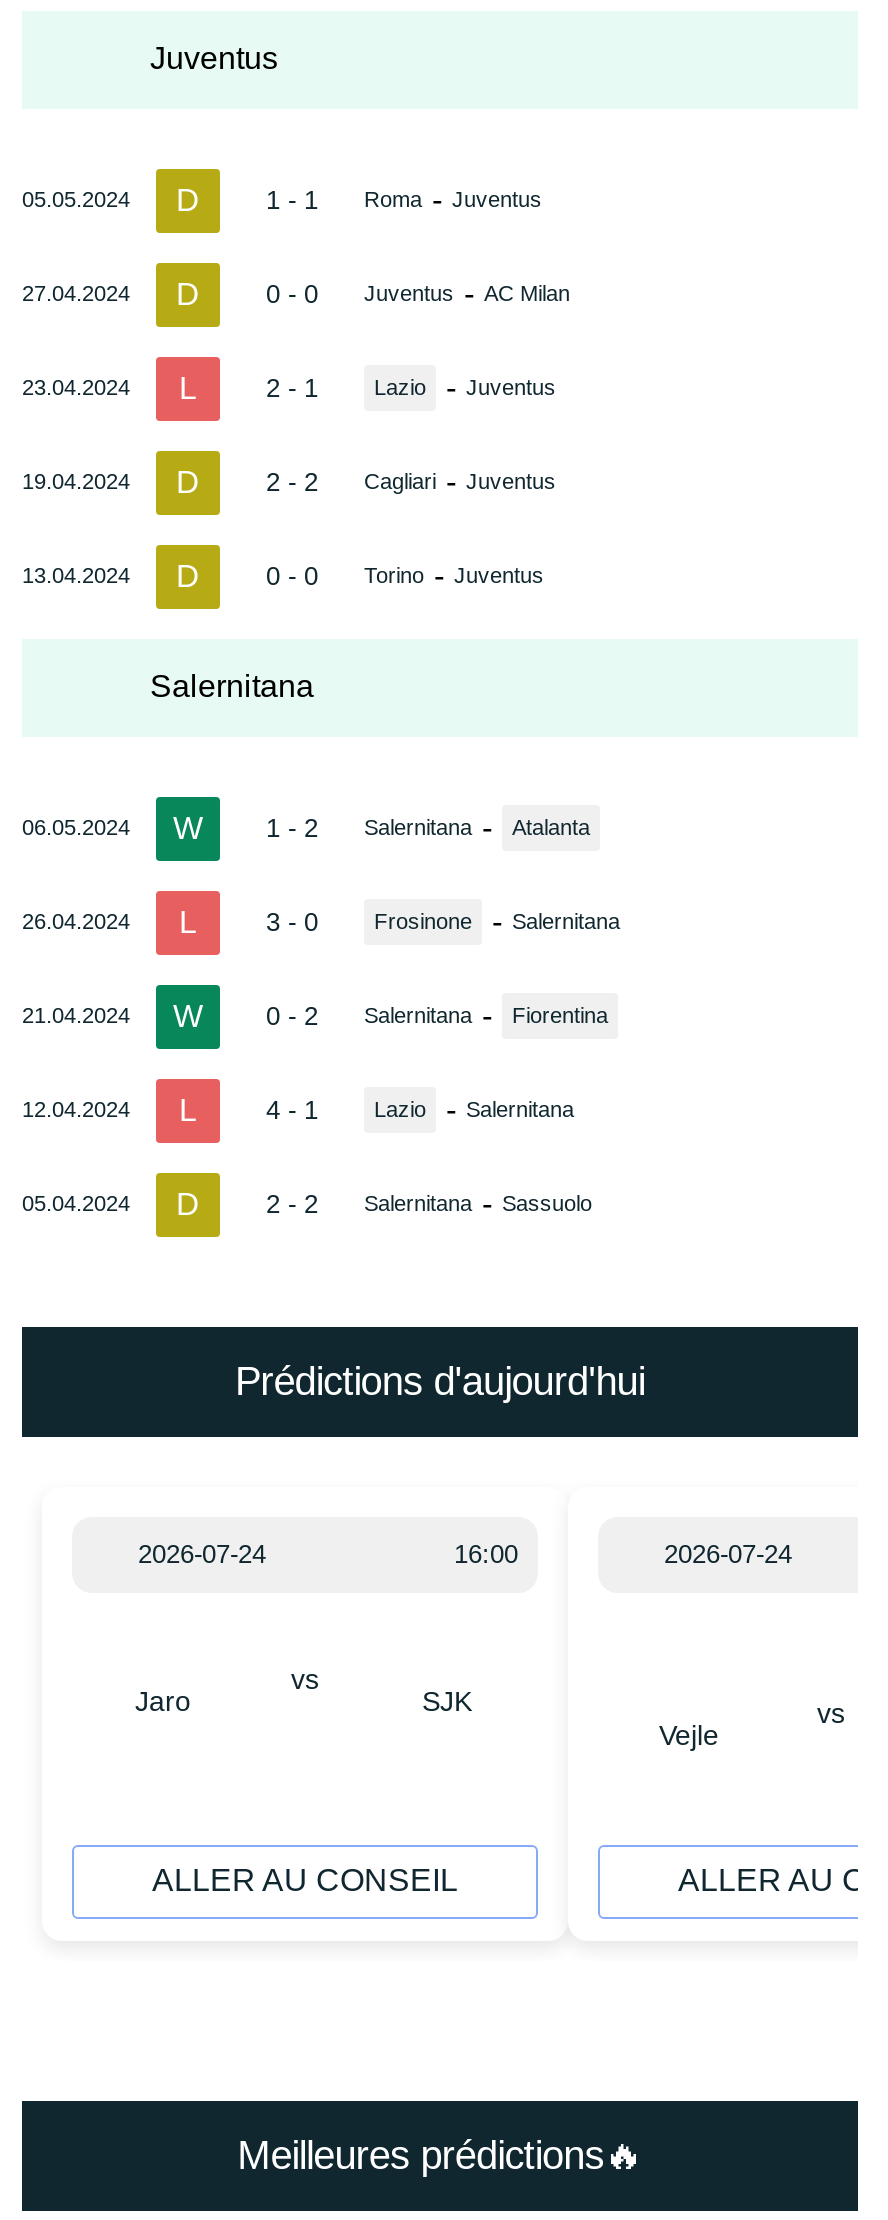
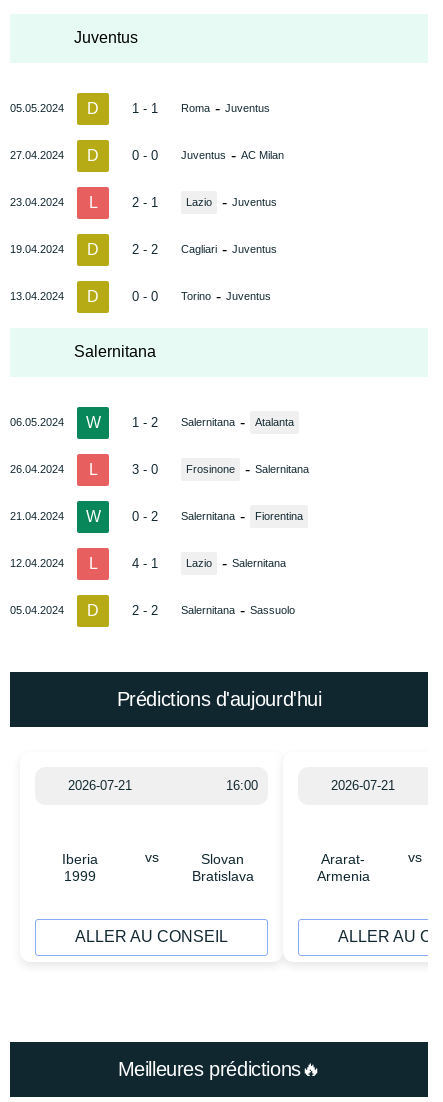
- 2026-07-24
+ 2026-07-21

- 2026-07-24
+ 2026-07-21

- Jaro
+ Iberia
+ 1999

- SJK
+ Slovan
+ Bratislava

- Vejle
+ Ararat-
+ Armenia
